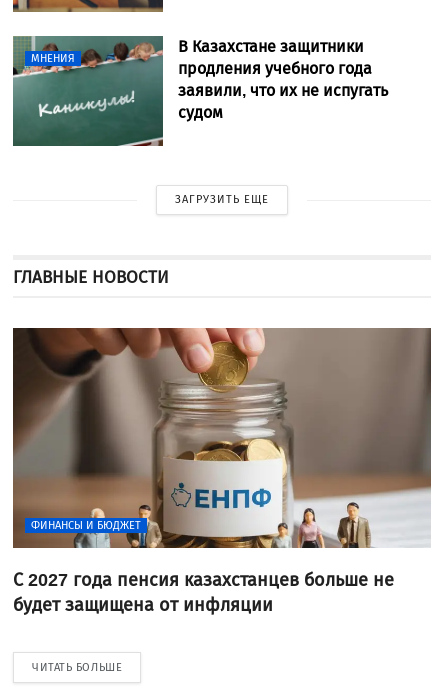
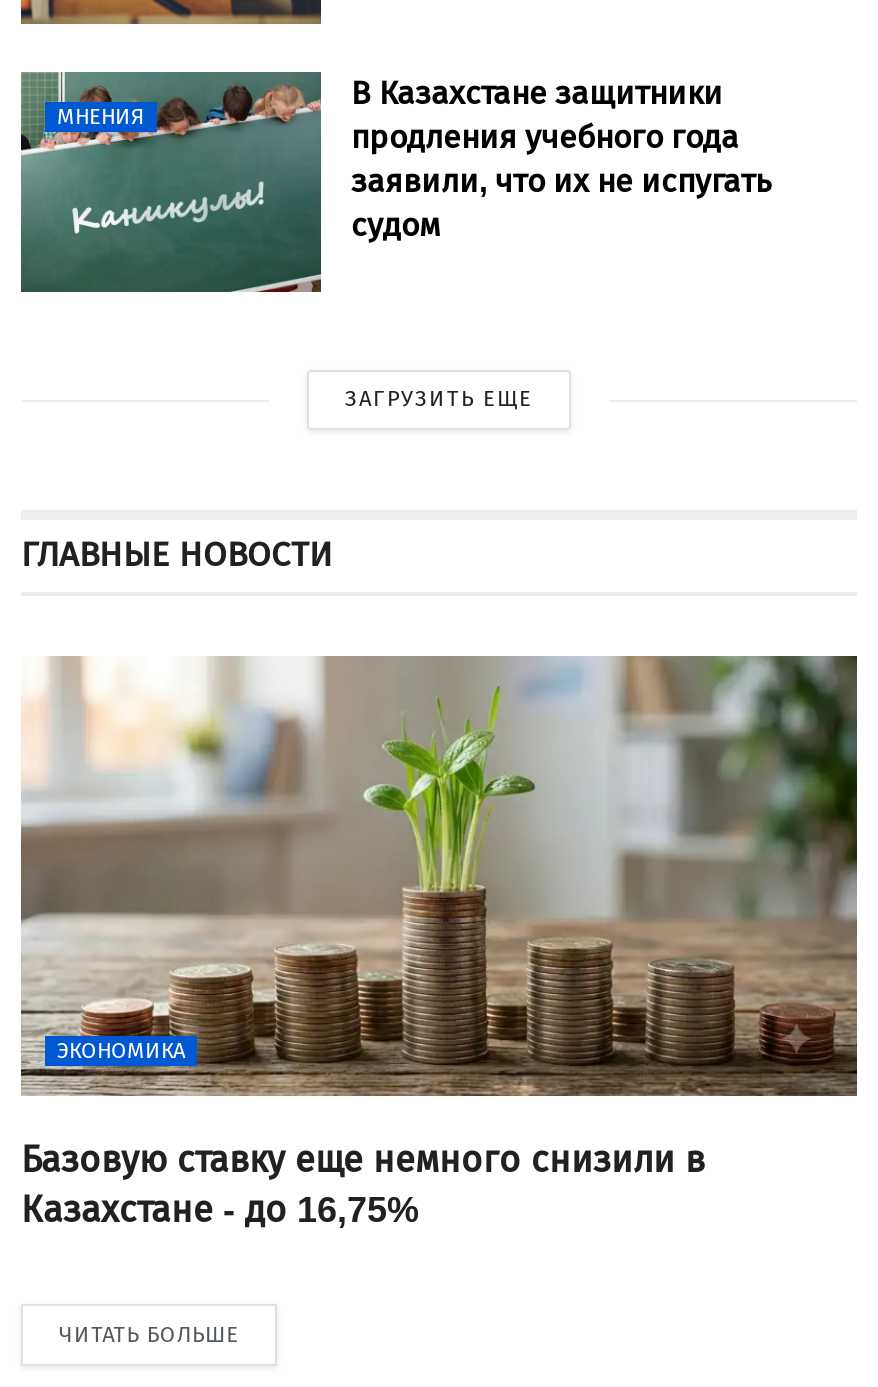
- [image]
- ФИНАНСЫ И БЮДЖЕТ
+ [image]
+ ЭКОНОМИКА

- С 2027 года пенсия казахстанцев больше не
- будет защищена от инфляции
+ Базовую ставку еще немного снизили в
+ Казахстане - до 16,75%
